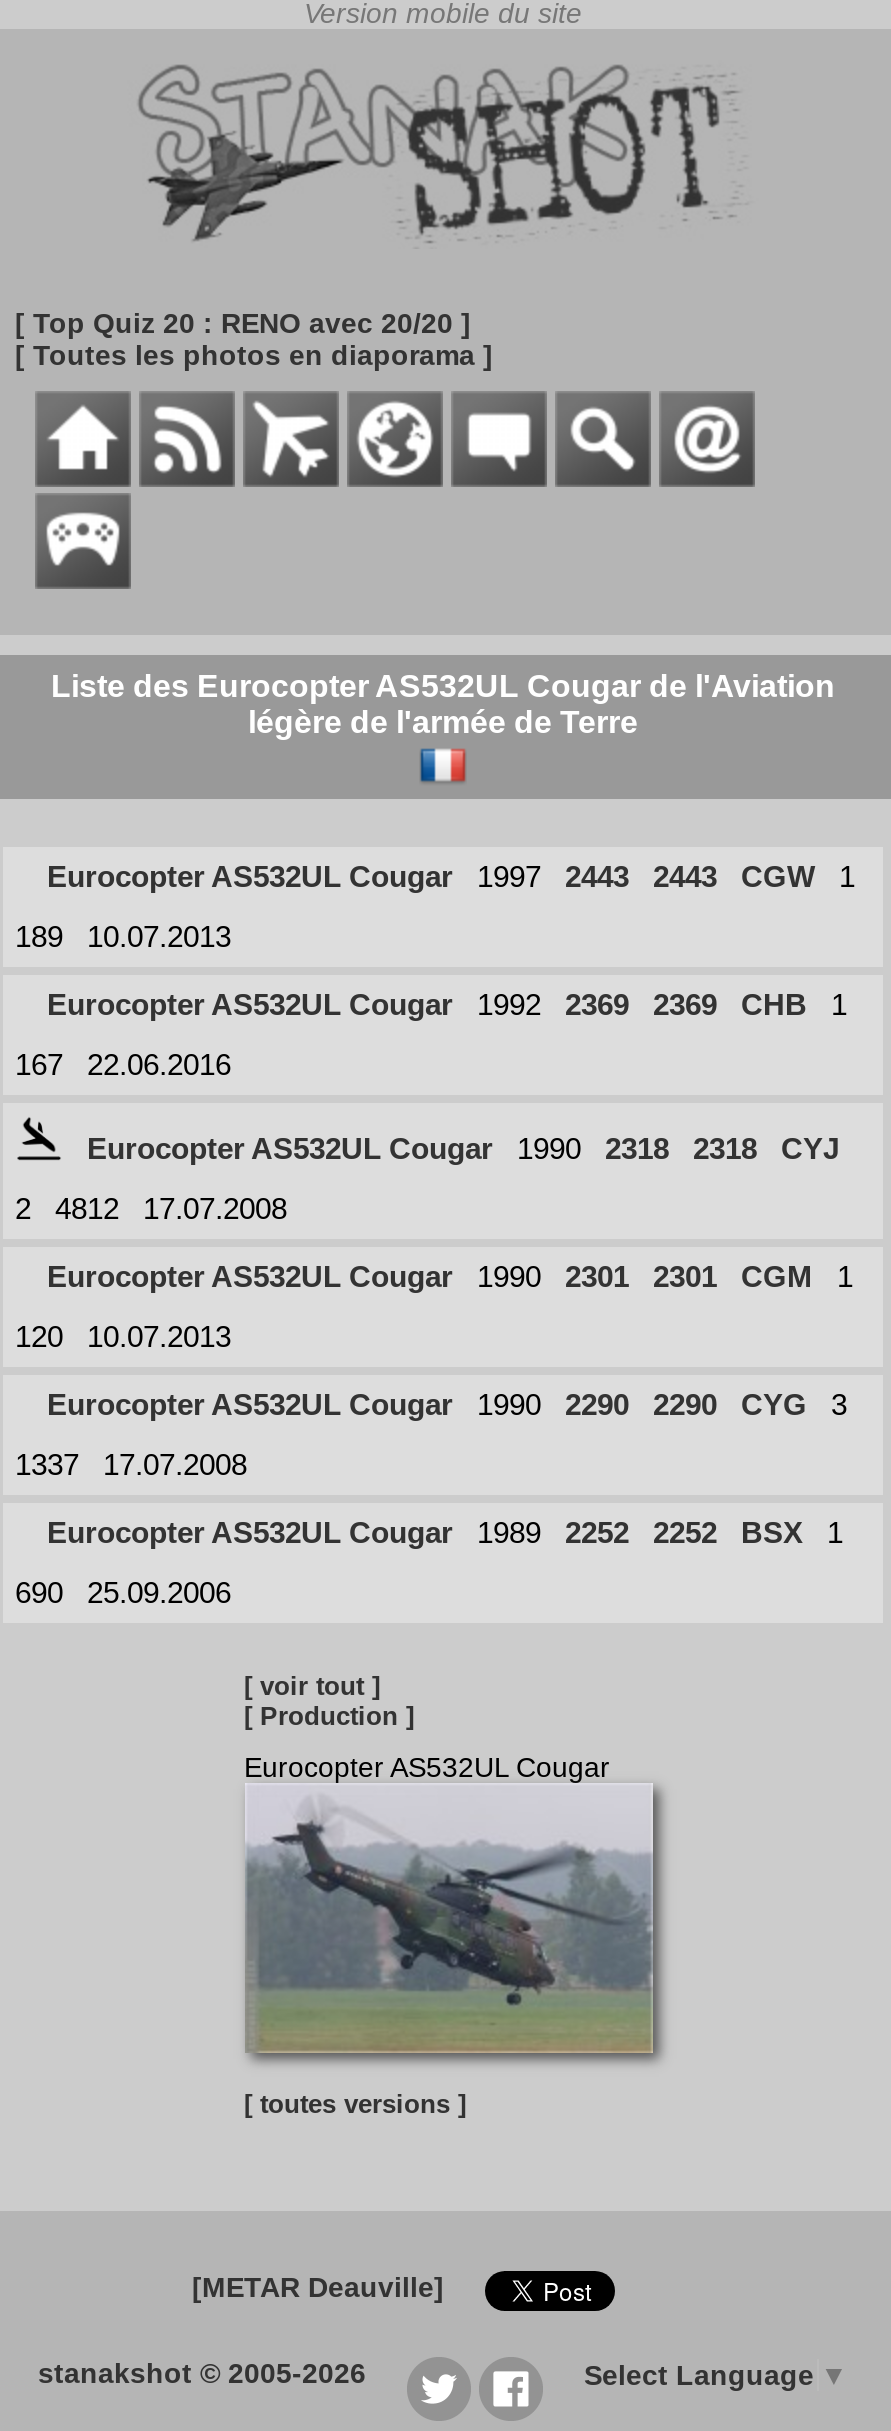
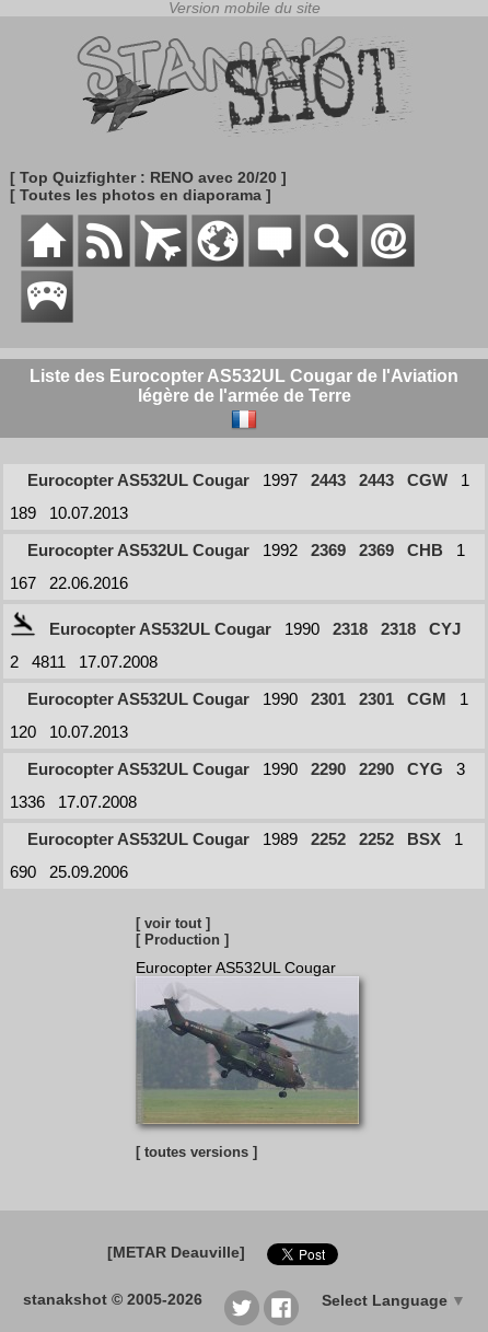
- [ Top Quiz 20 : RENO avec 20/20 ]
+ [ Top Quizfighter : RENO avec 20/20 ]

- 2 4812 17.07.2008
+ 2 4811 17.07.2008

- 1337 17.07.2008
+ 1336 17.07.2008
